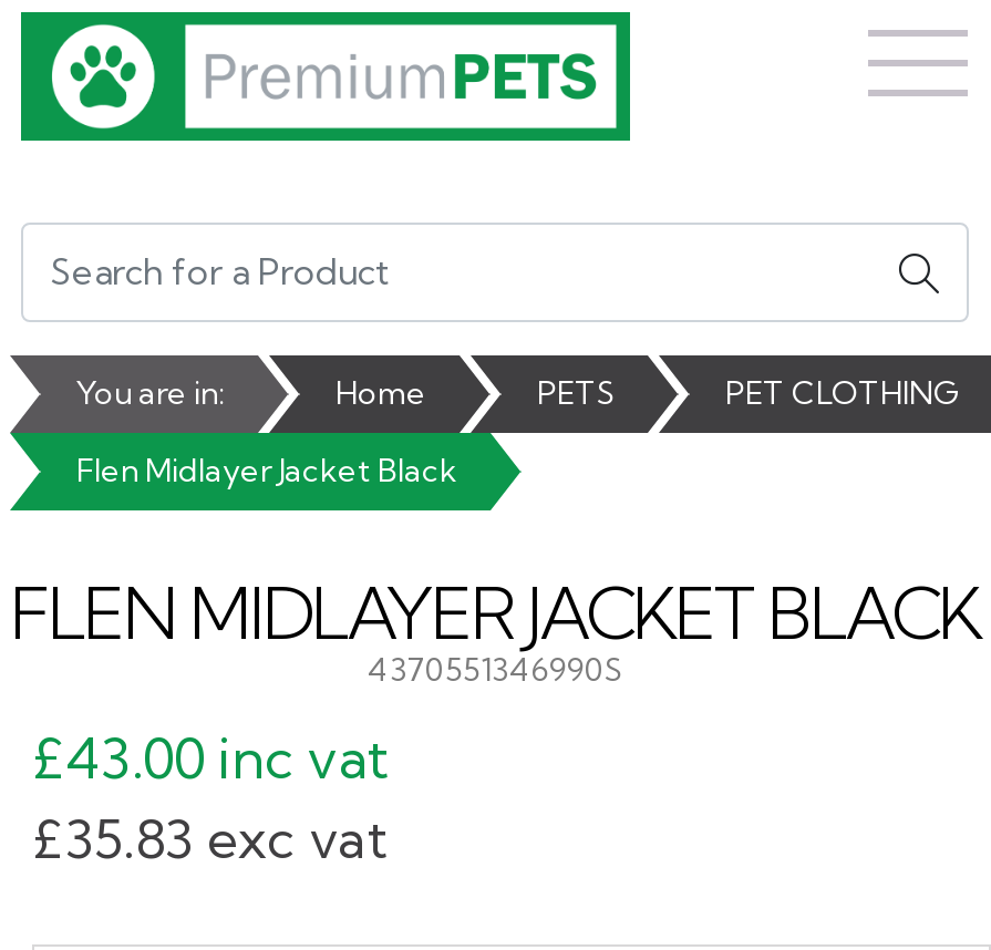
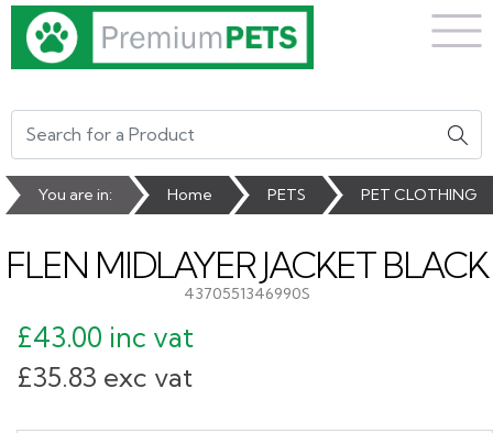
- Flen Midlayer Jacket Black
